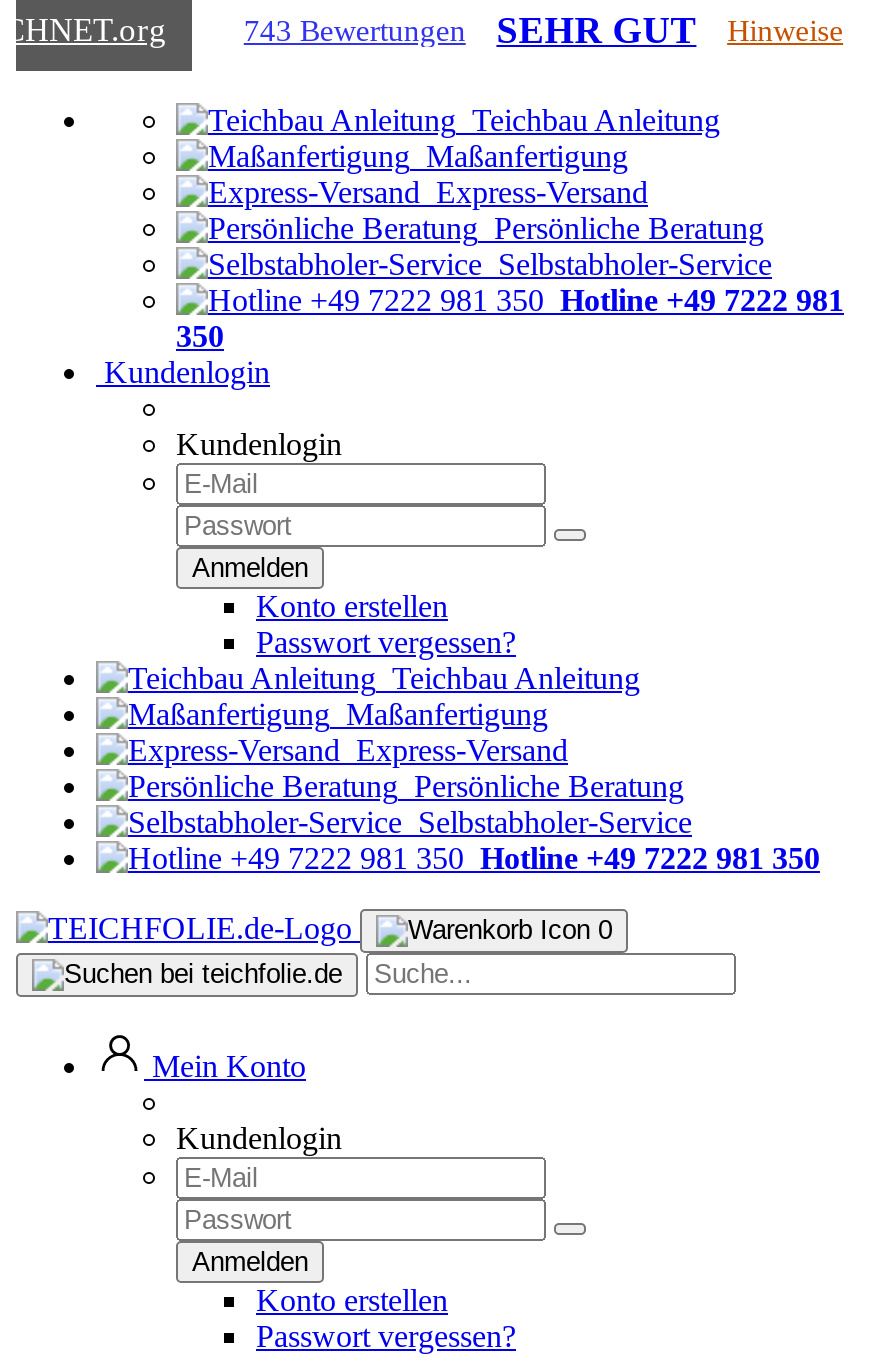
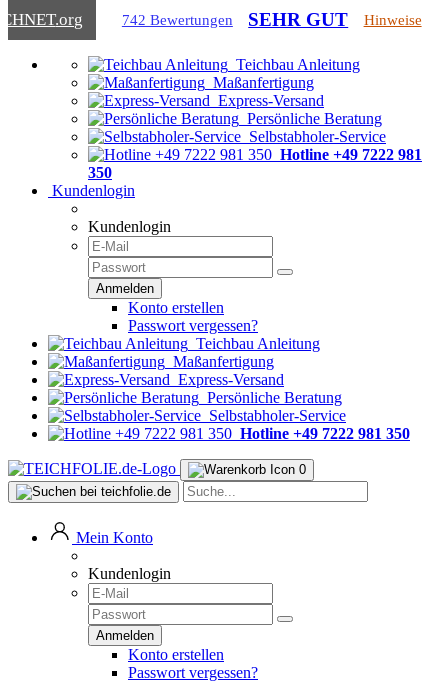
- 743 Bewertungen SEHR GUT Hinweise
+ 742 Bewertungen SEHR GUT Hinweise
